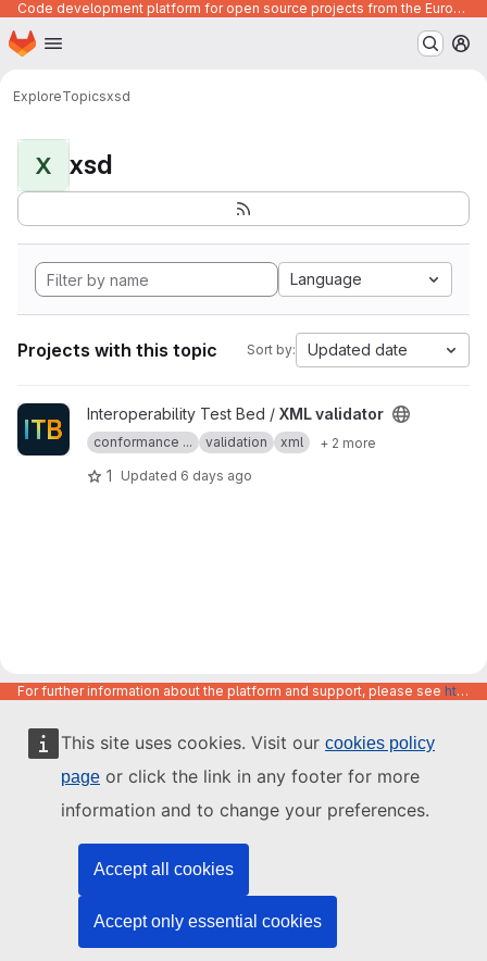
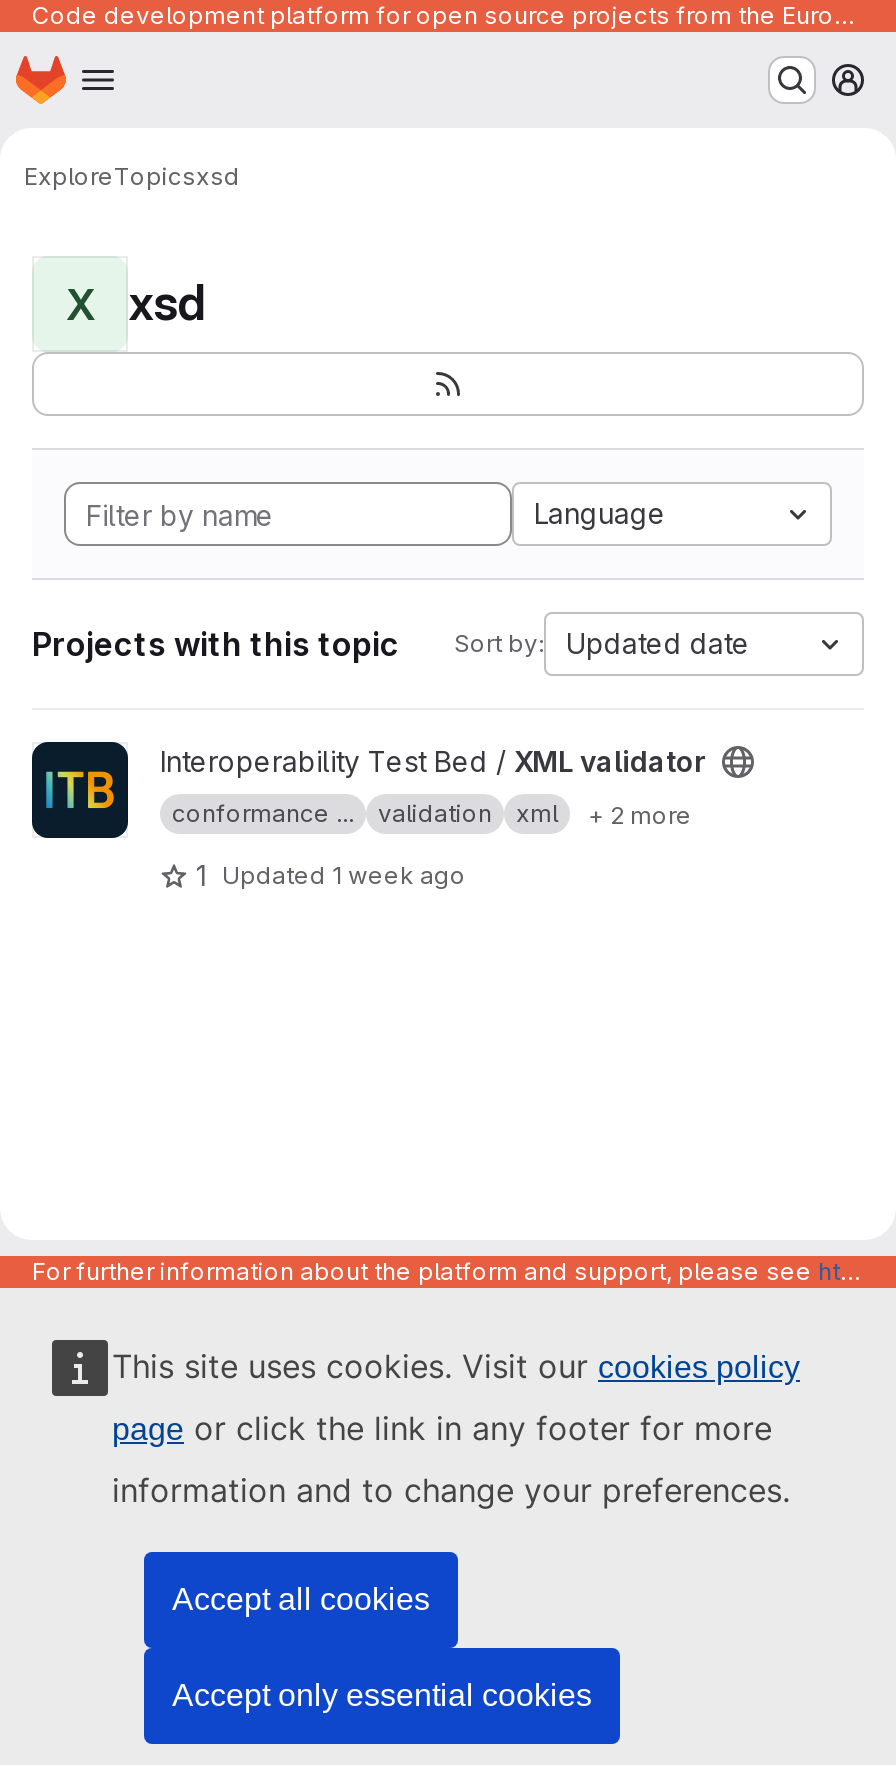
- 1 Updated 6 days ago
+ 1 Updated 1 week ago
